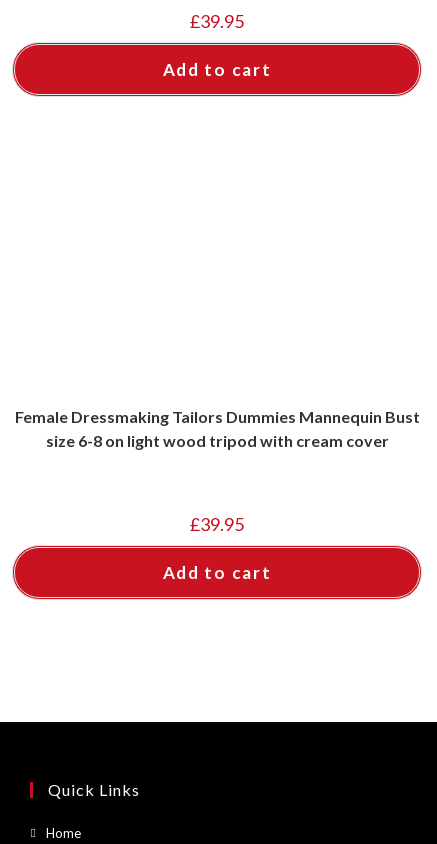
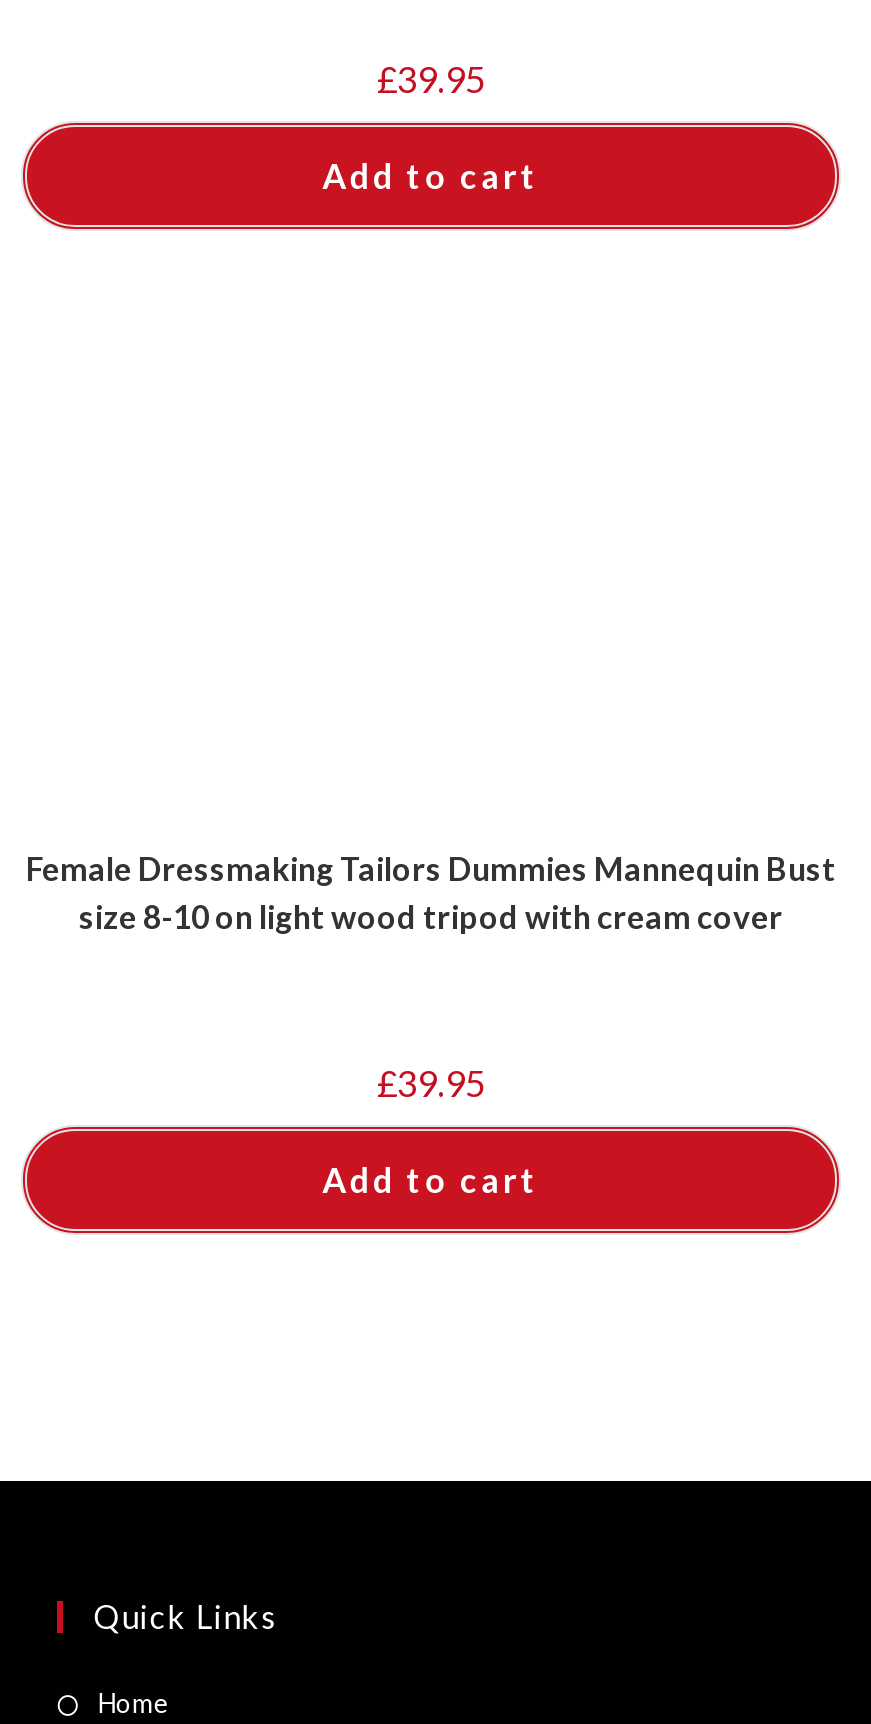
- size 6-8 on light wood tripod with cream cover
+ size 8-10 on light wood tripod with cream cover
